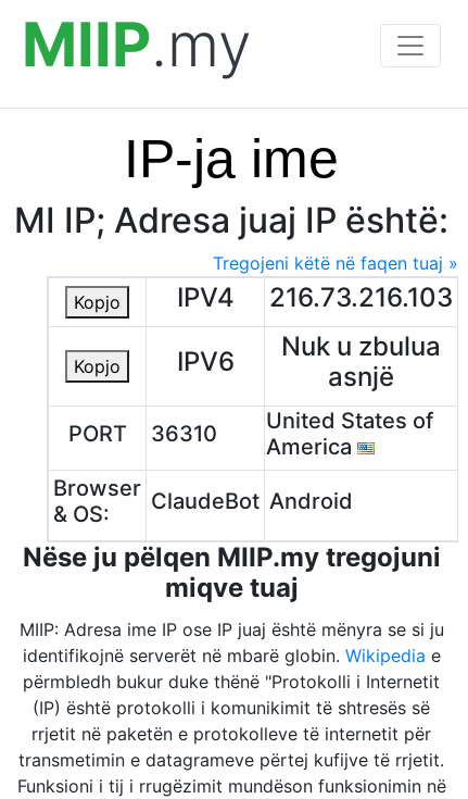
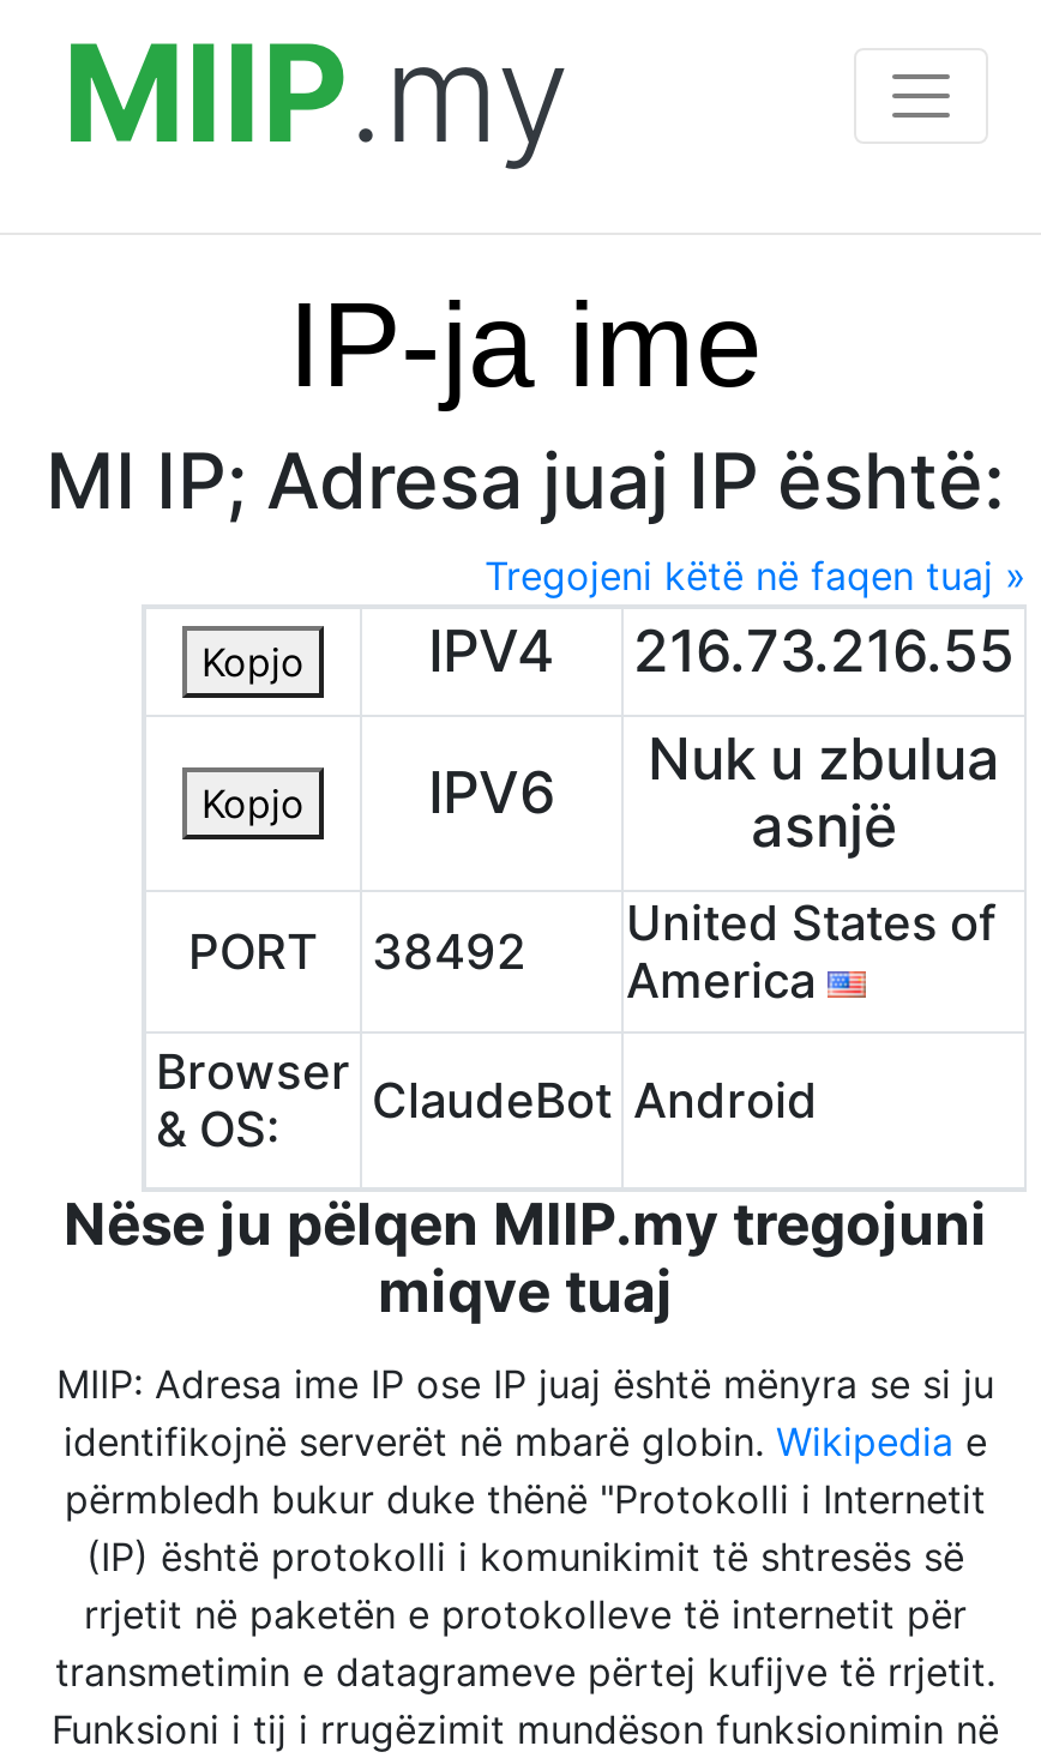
- IPV4 216.73.216.103
+ IPV4 216.73.216.55

- PORT 36310 United States of America
+ PORT 38492 United States of America
